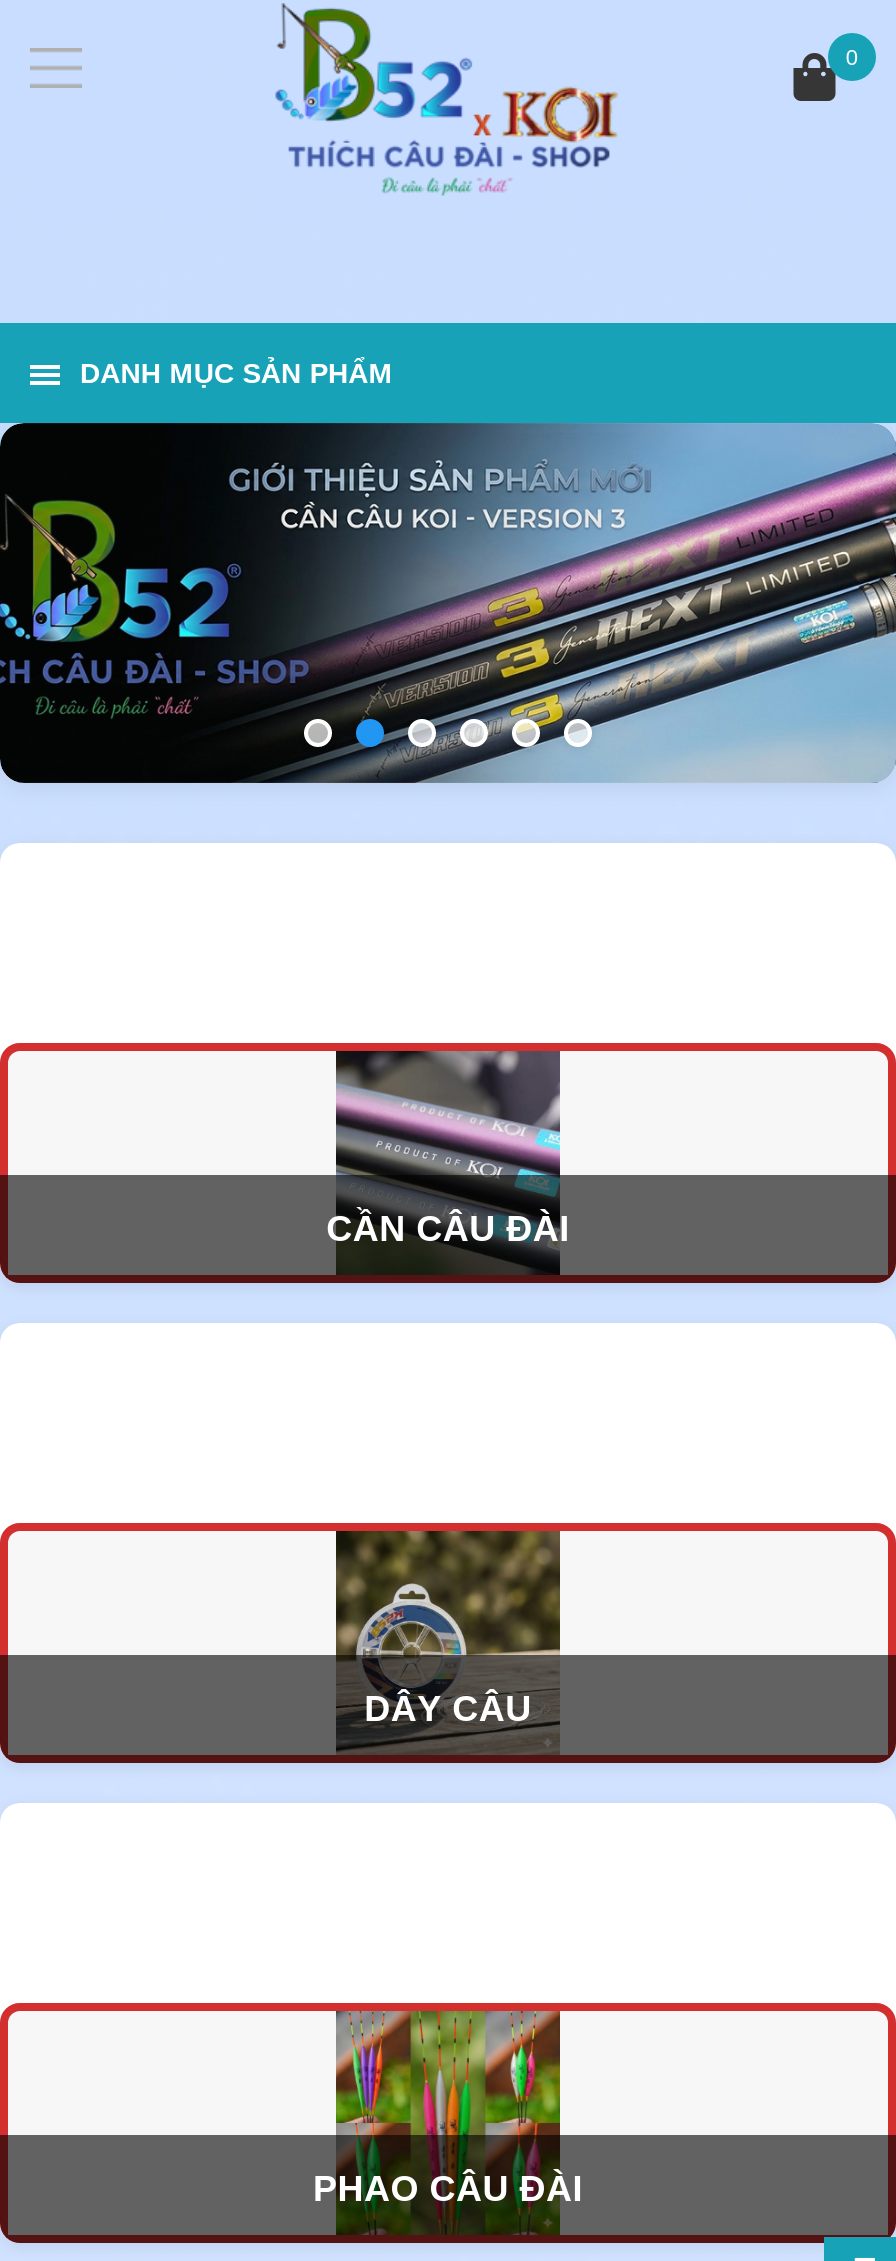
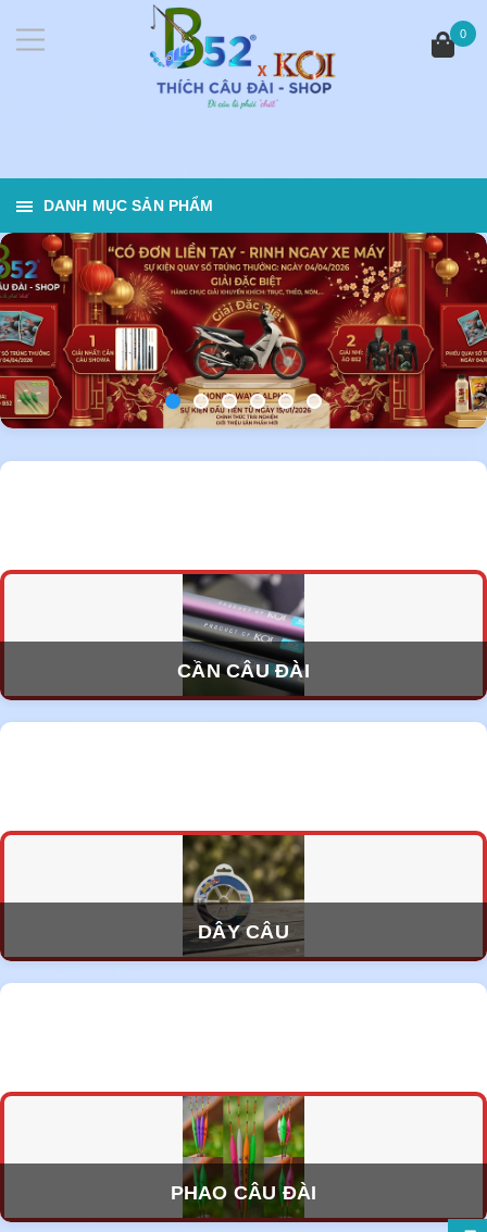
- [image]
+ [image]
